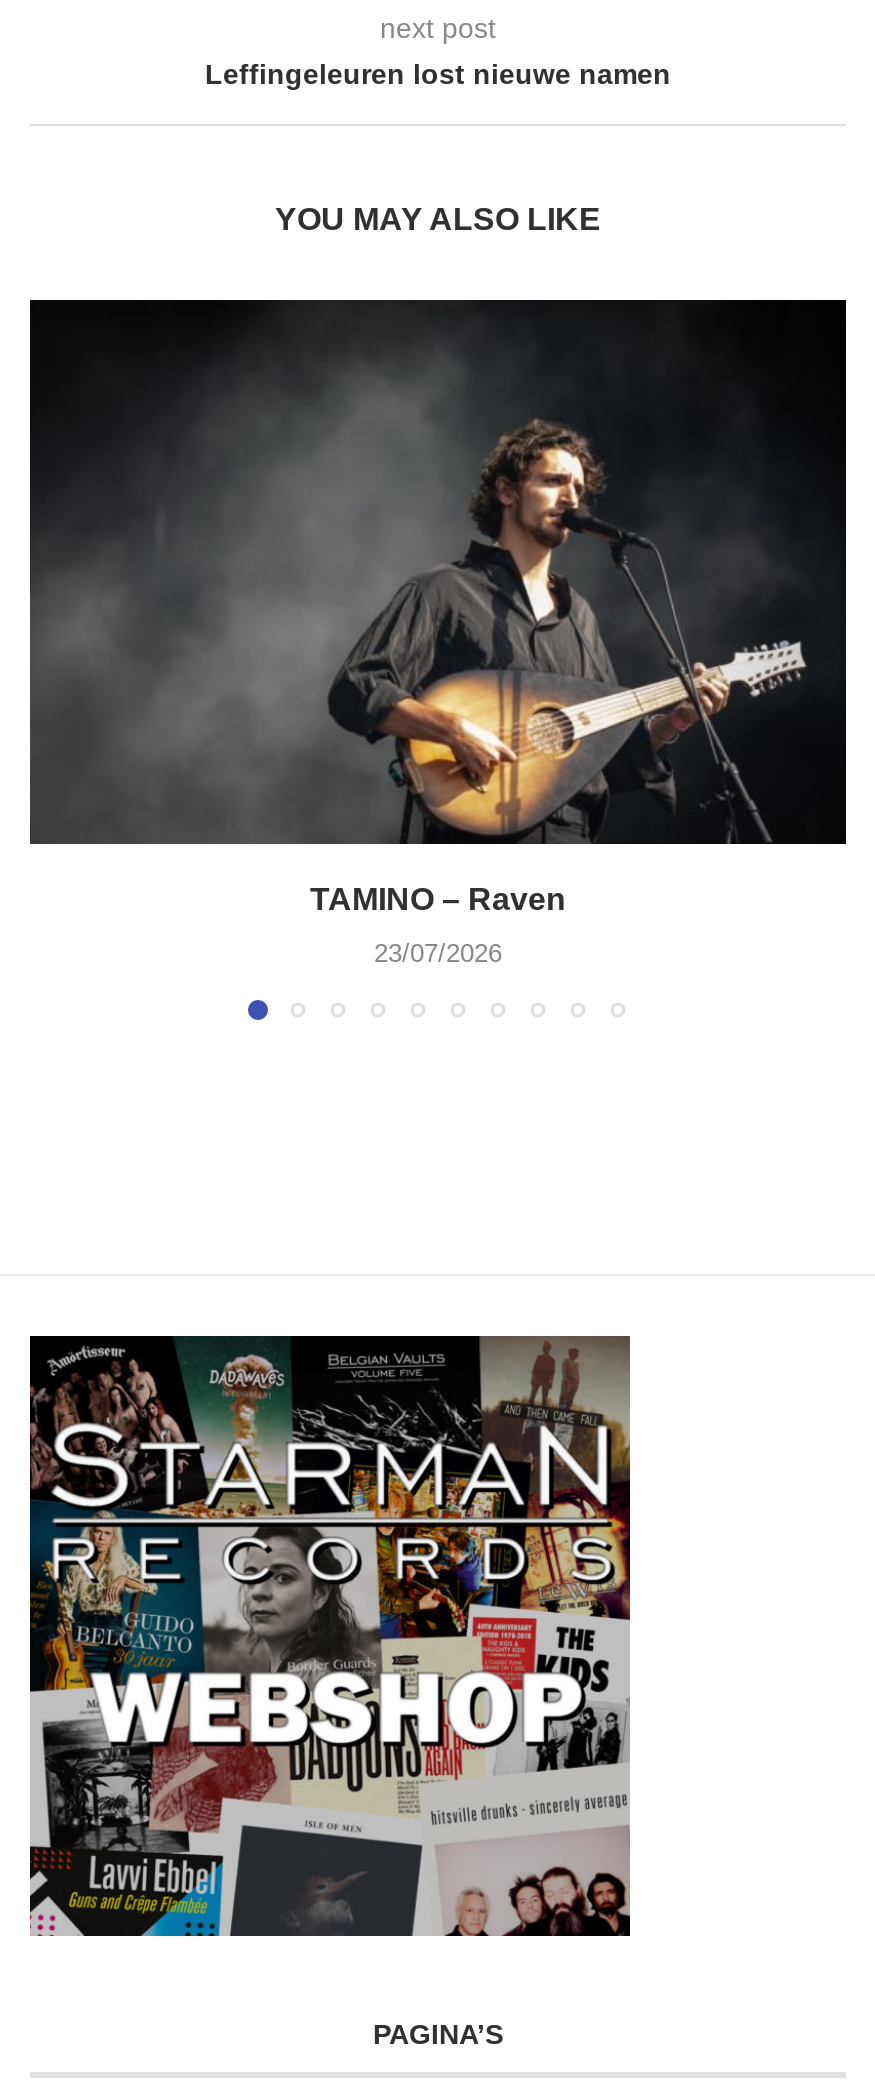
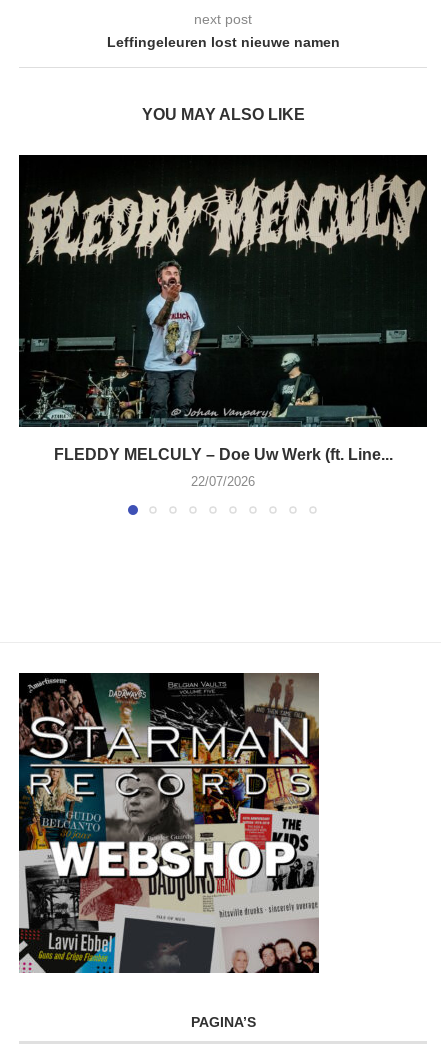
- [image]
- TAMINO – Raven
+ [image]
+ FLEDDY MELCULY – Doe Uw Werk (ft. Line...

- 23/07/2026
+ 22/07/2026
